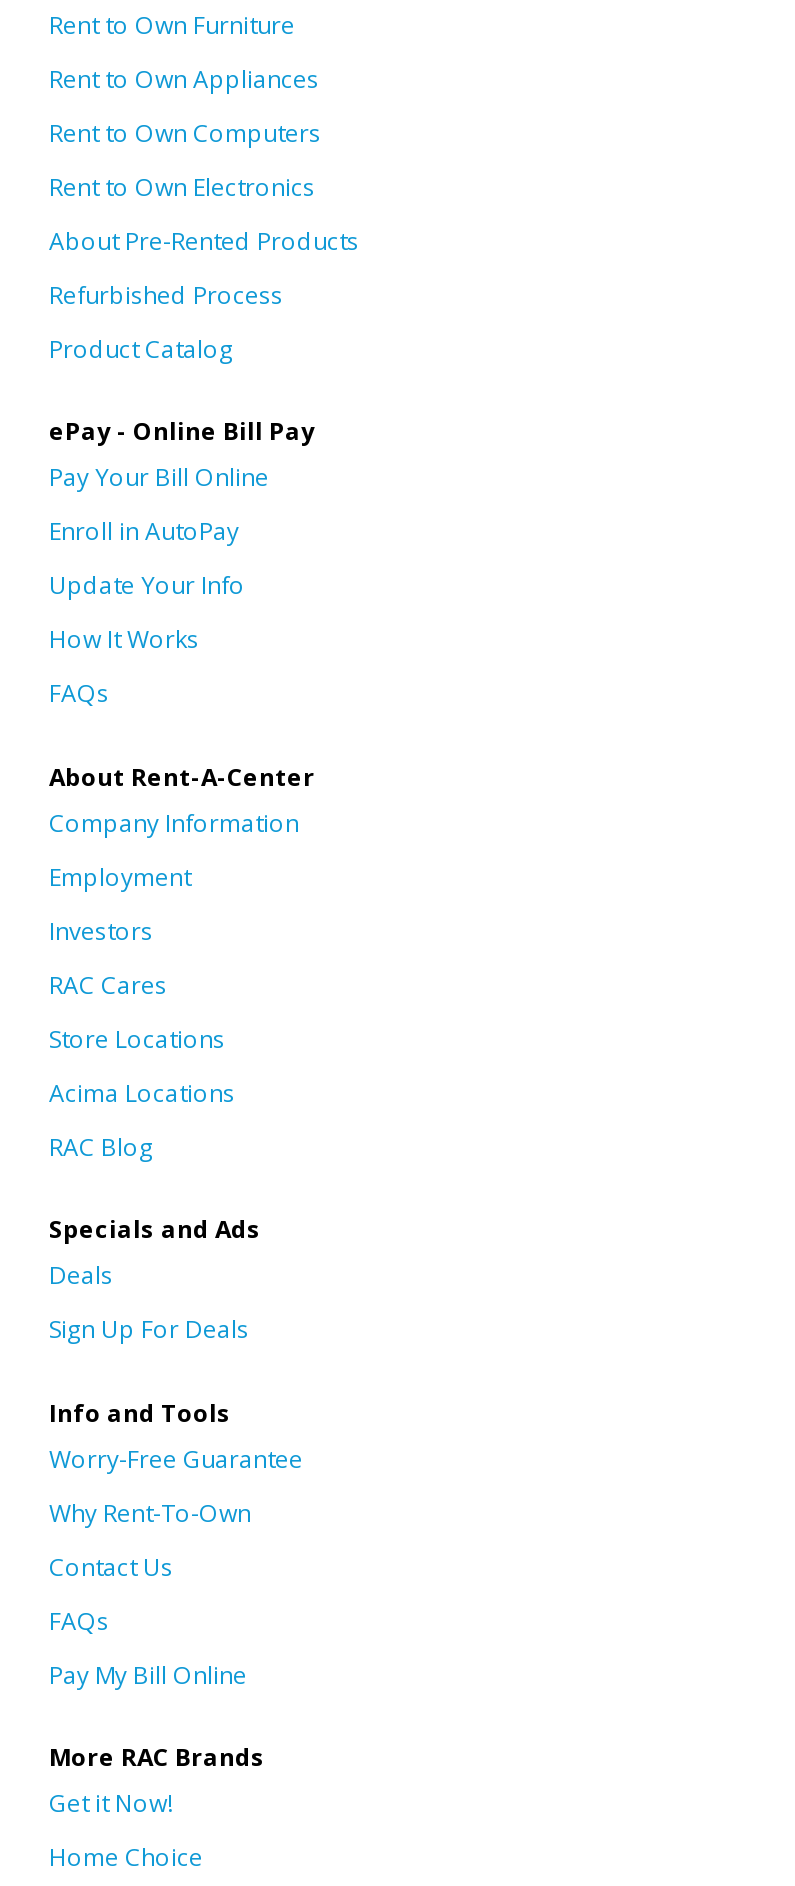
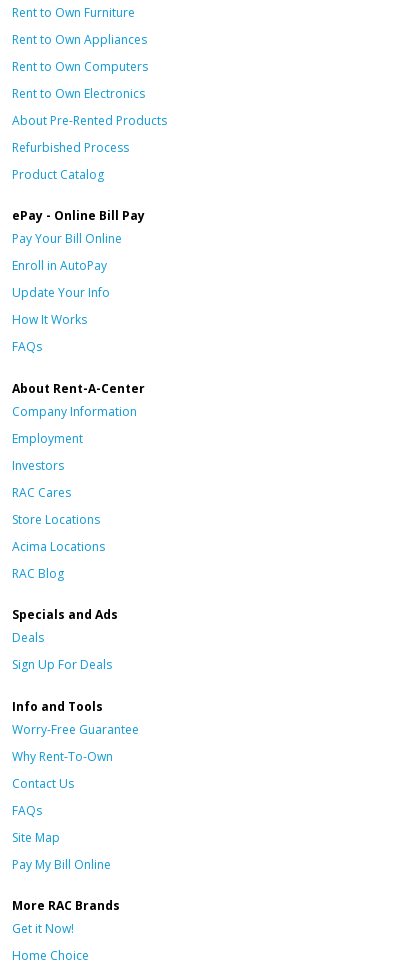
+ Site Map
